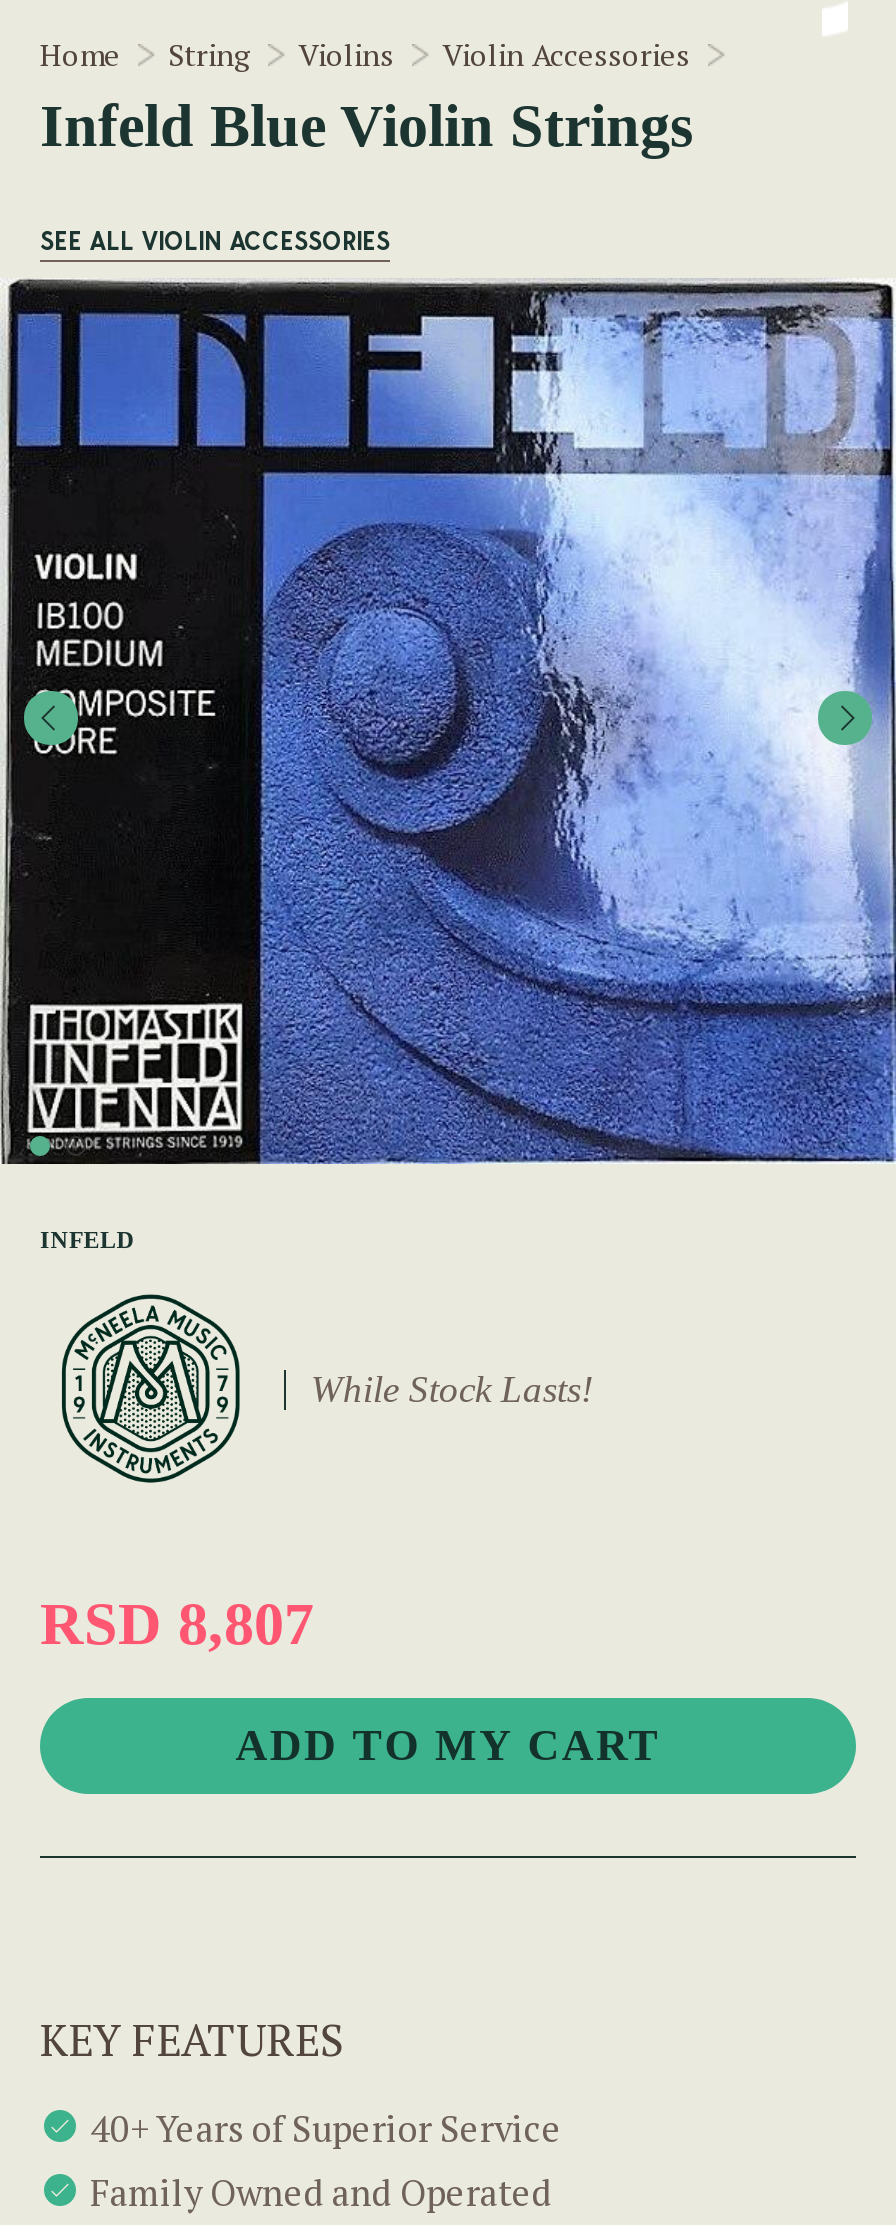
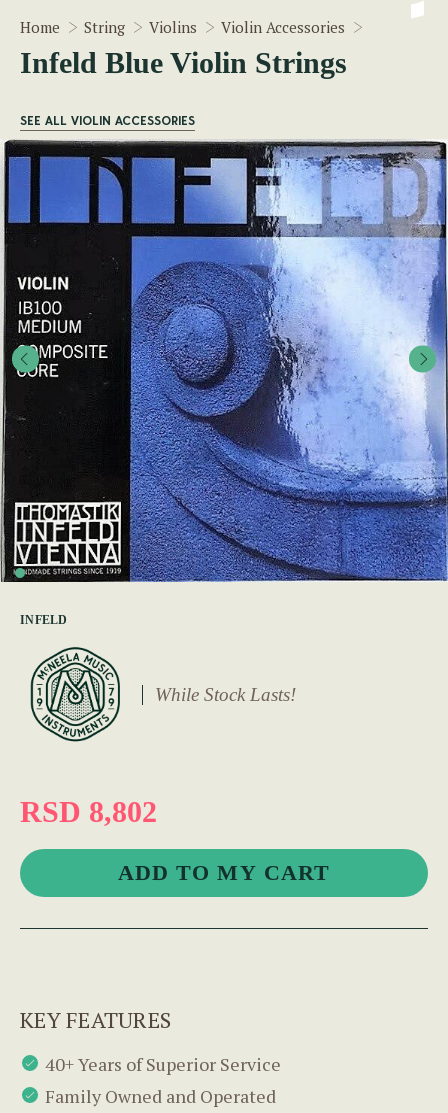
- RSD 8,807
+ RSD 8,802
